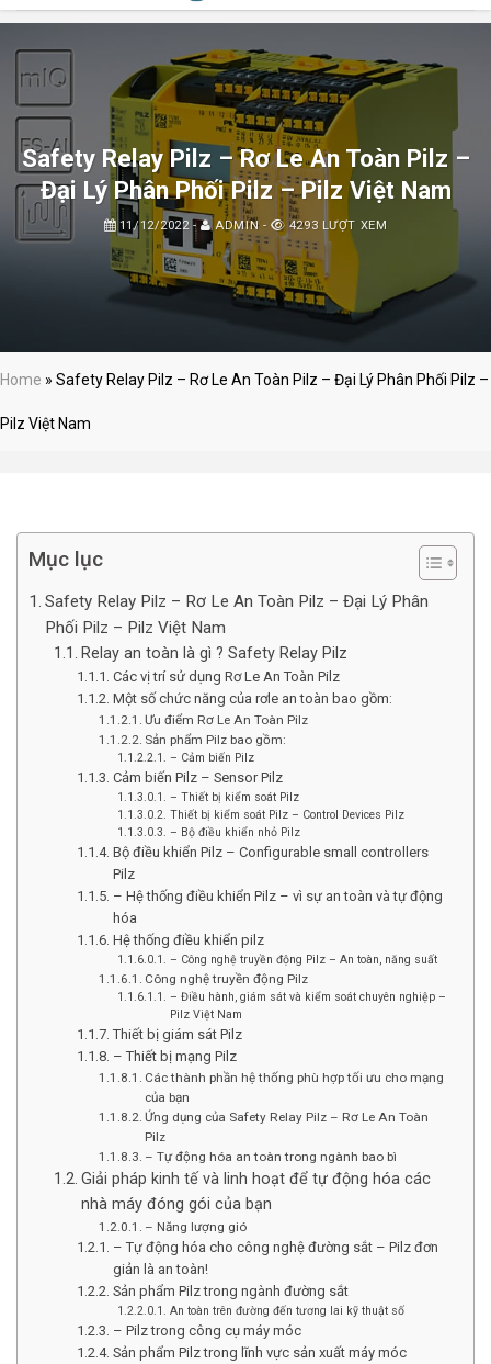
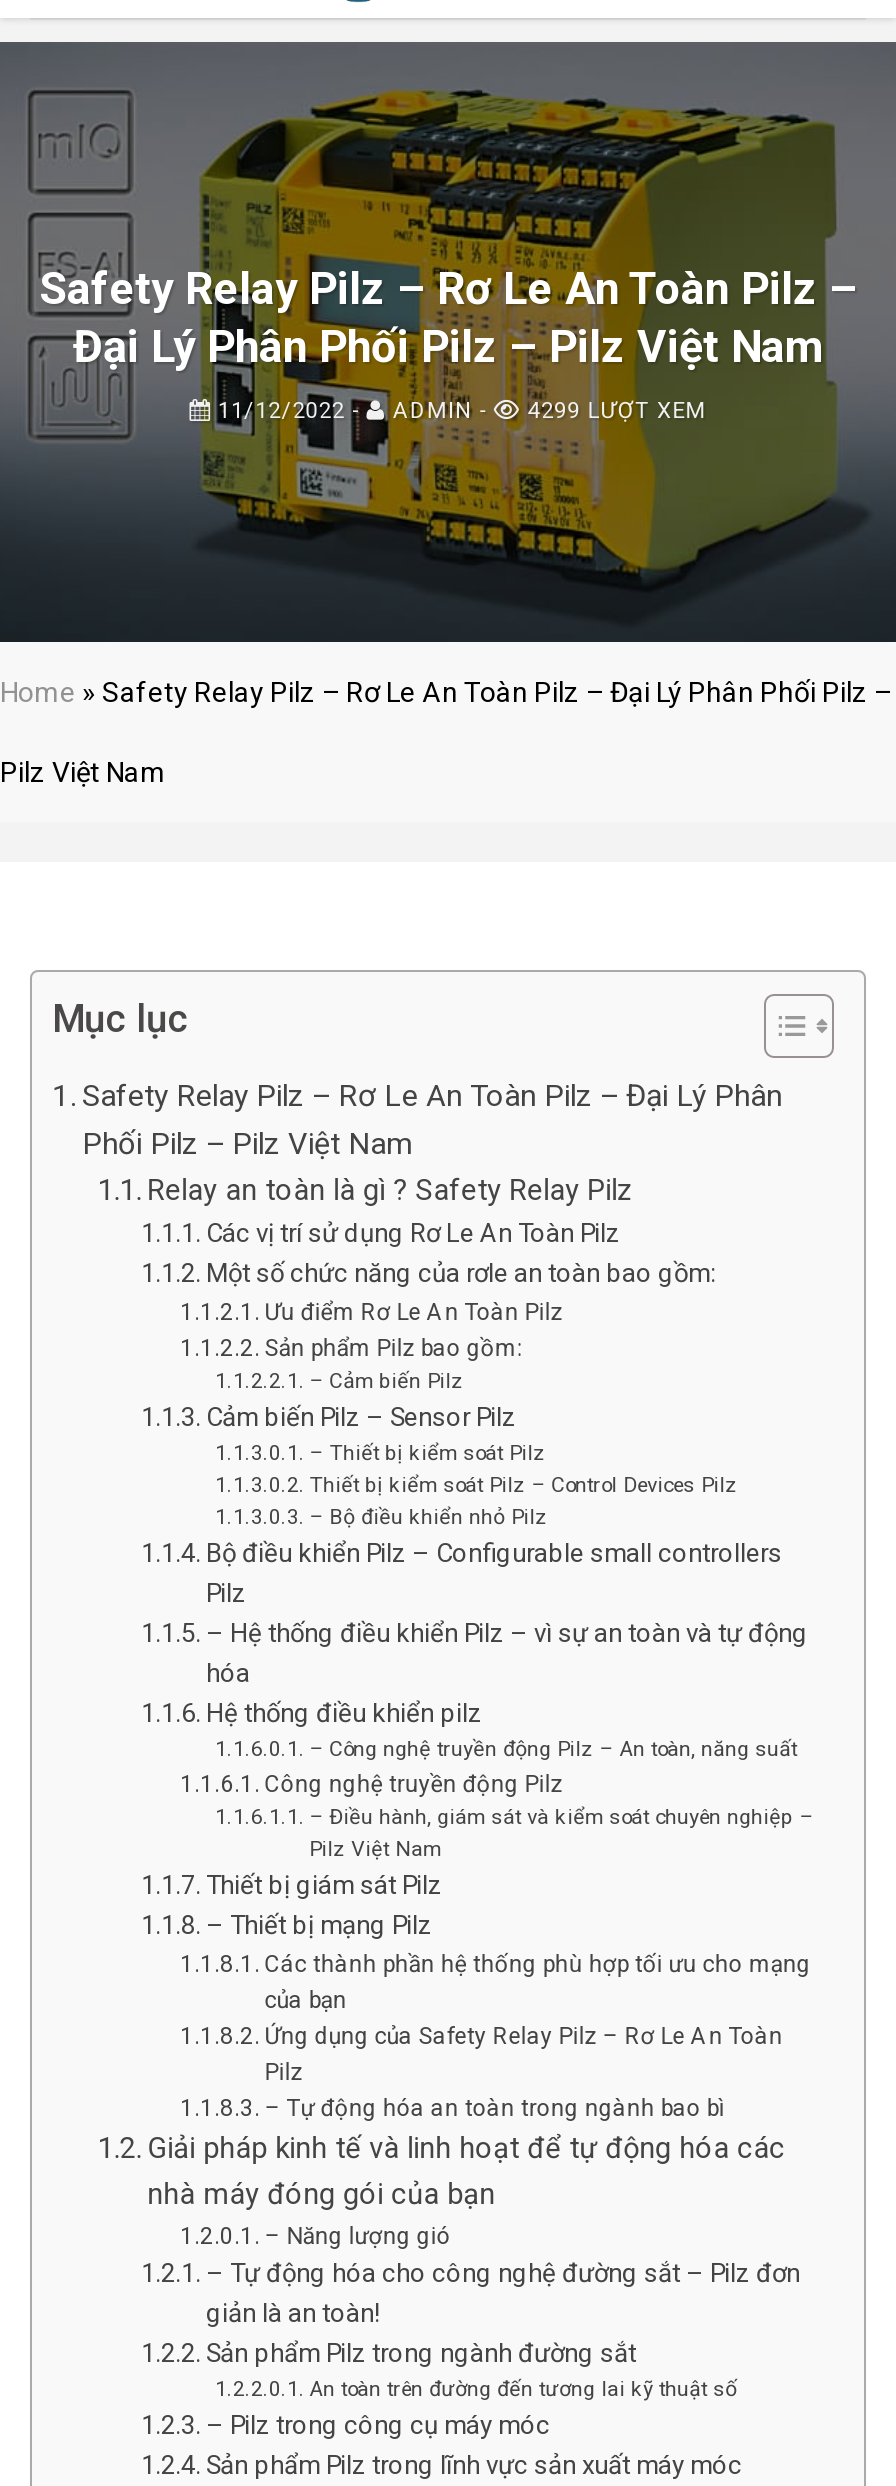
- 11/12/2022 - ADMIN - 4293 LƯỢT XEM
+ 11/12/2022 - ADMIN - 4299 LƯỢT XEM
